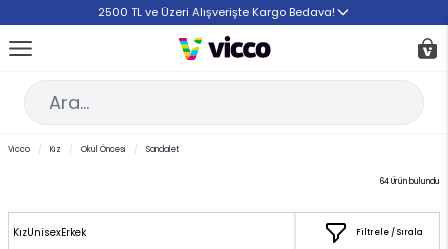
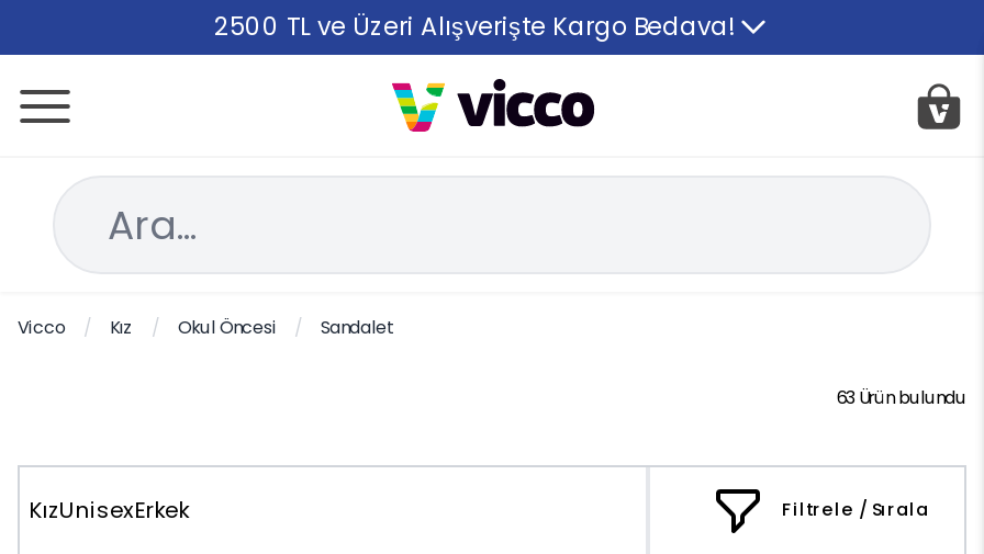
- 64 Ürün bulundu
+ 63 Ürün bulundu
